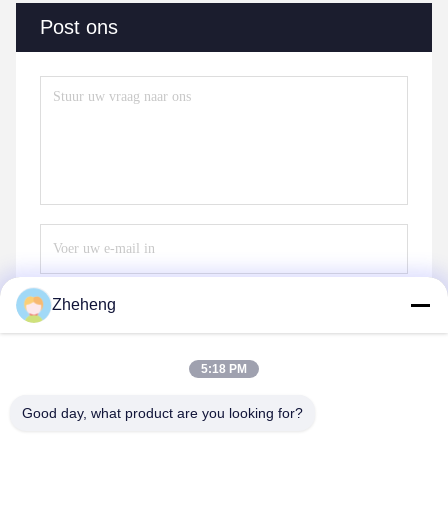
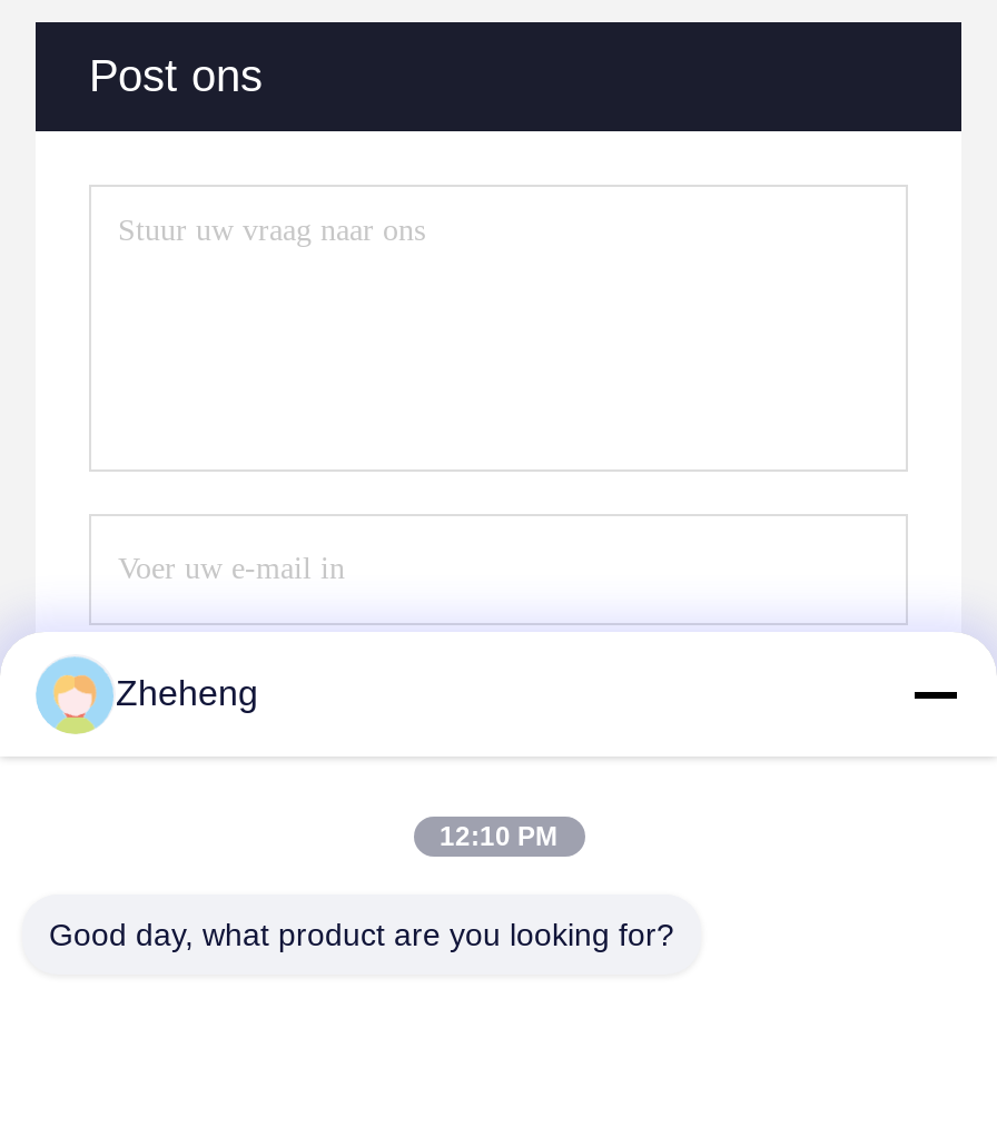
- 5:18 PM
+ 12:10 PM
